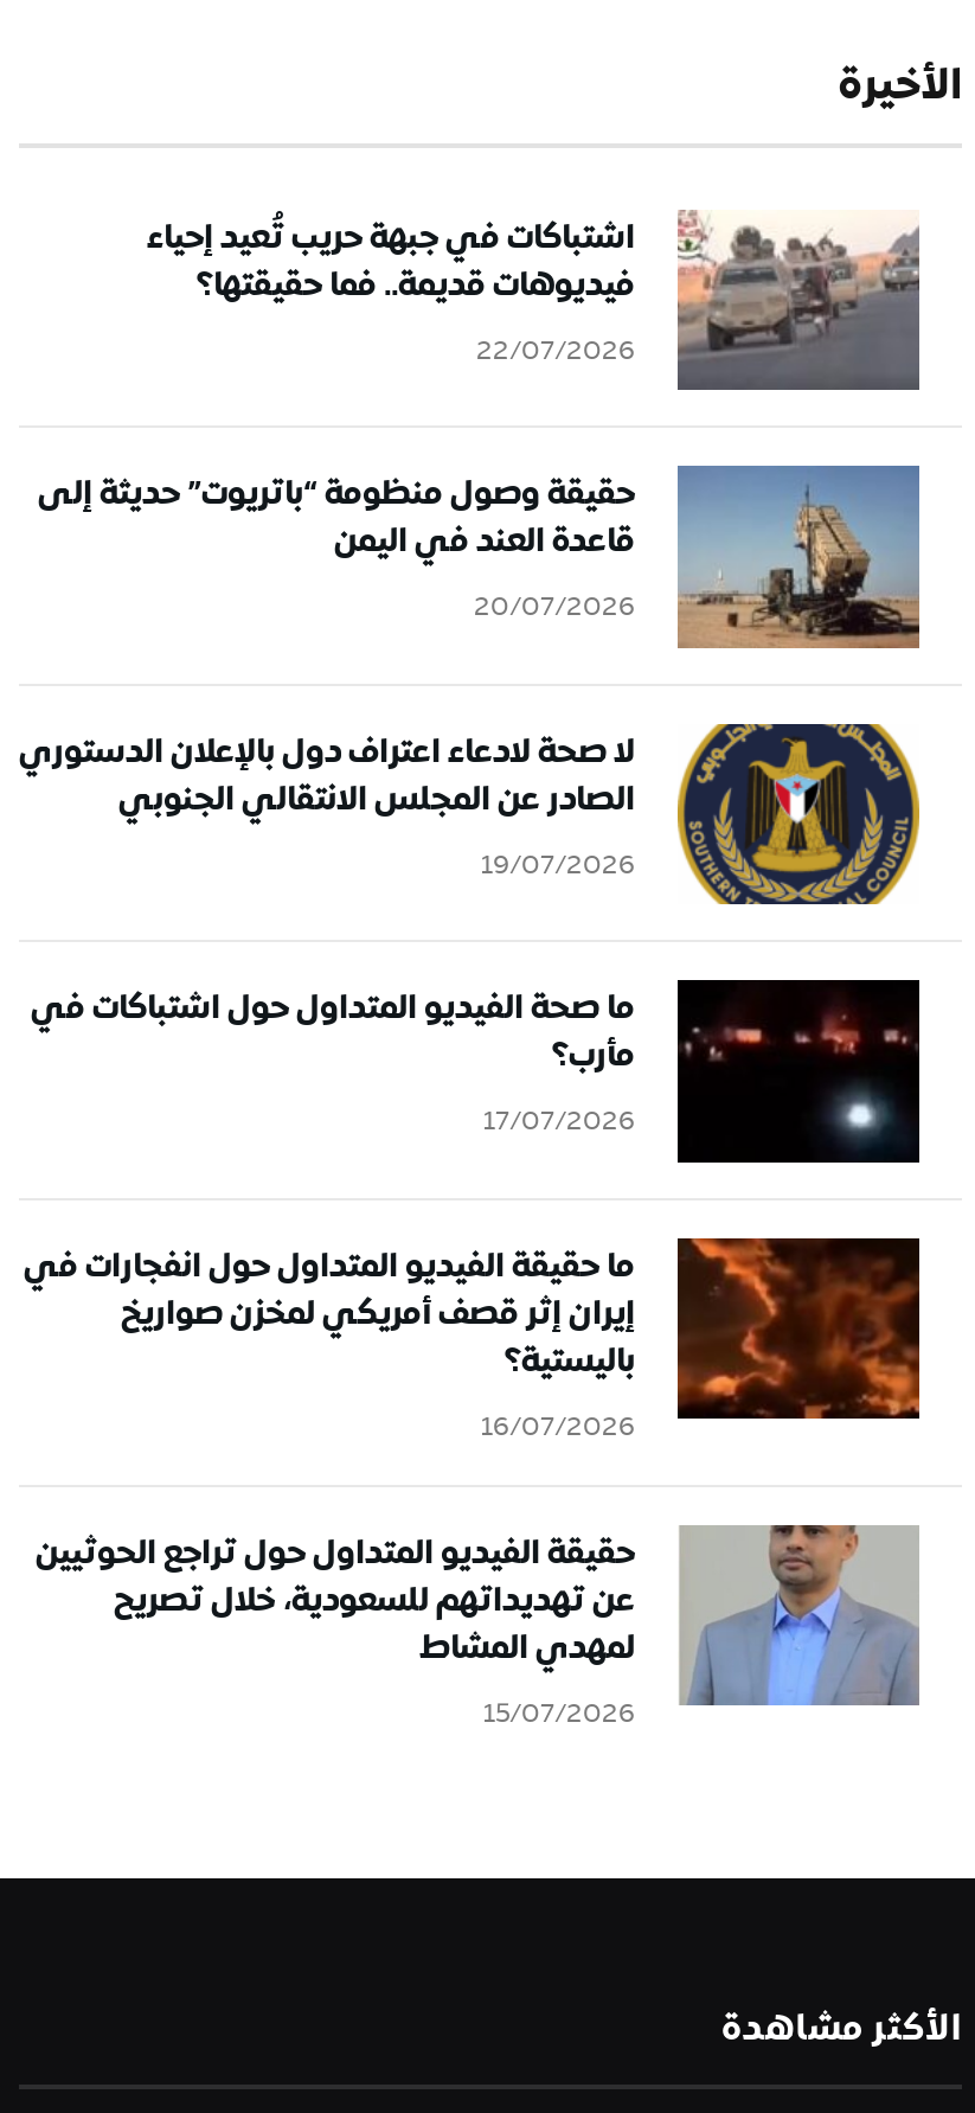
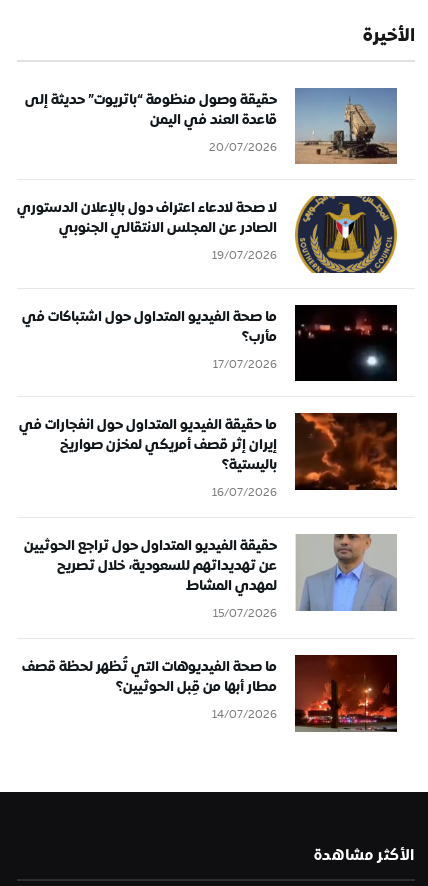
- [image]
- اشتباكات في جبهة حريب تُعيد إحياء
- فيديوهات قديمة.. فما حقيقتها؟
- 22/07/2026

moved up: [image] | حقيقة وصول منظومة “باتريوت” حديثة إلى | قاعدة العند في اليمن | ... | لمهدي المشاط | 15/07/2026

+ [image]
+ ما صحة الفيديوهات التي تُظهر لحظة قصف
+ مطار أبها من قِبل الحوثيين؟
+ 14/07/2026
